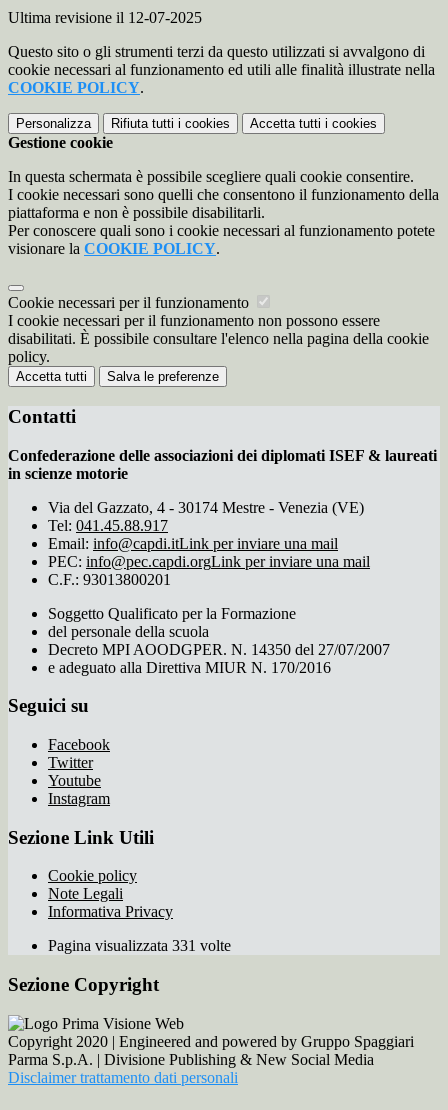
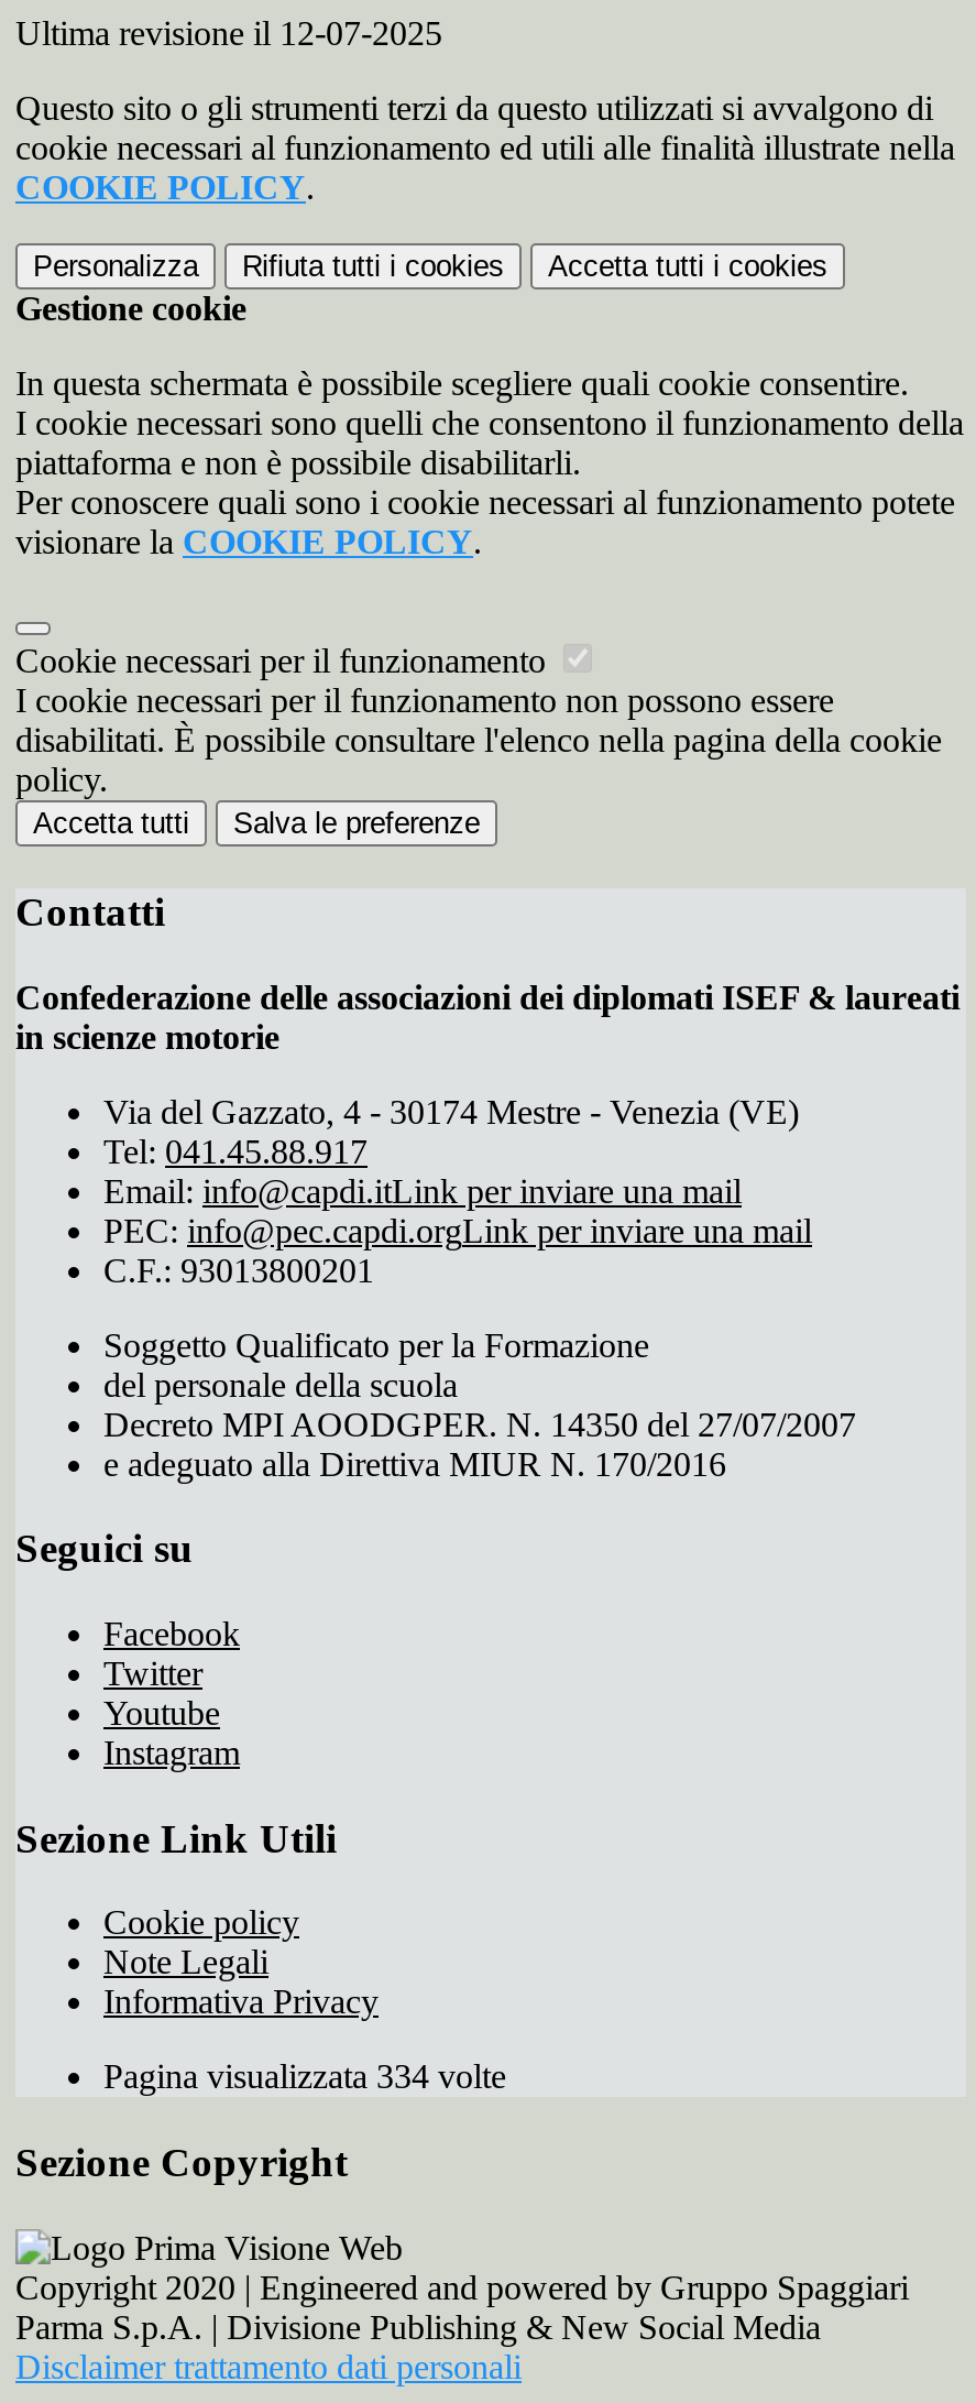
- Pagina visualizzata 331 volte
+ Pagina visualizzata 334 volte
